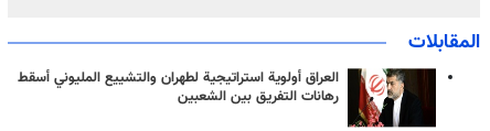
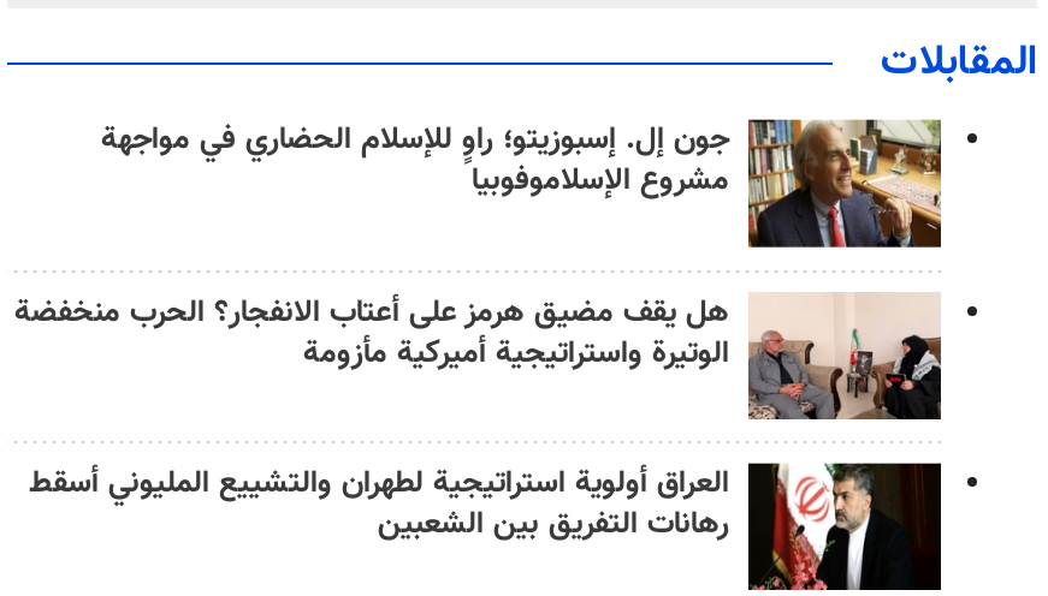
+ [image]
+ جون إل. إسبوزيتو؛ راوٍ للإسلام الحضاري في مواجهة
+ مشروع الإسلاموفوبيا
+ هل يقف مضيق هرمز على أعتاب الانفجار؟ الحرب منخفضة
+ الوتيرة واستراتيجية أميركية مأزومة

+ [image]
